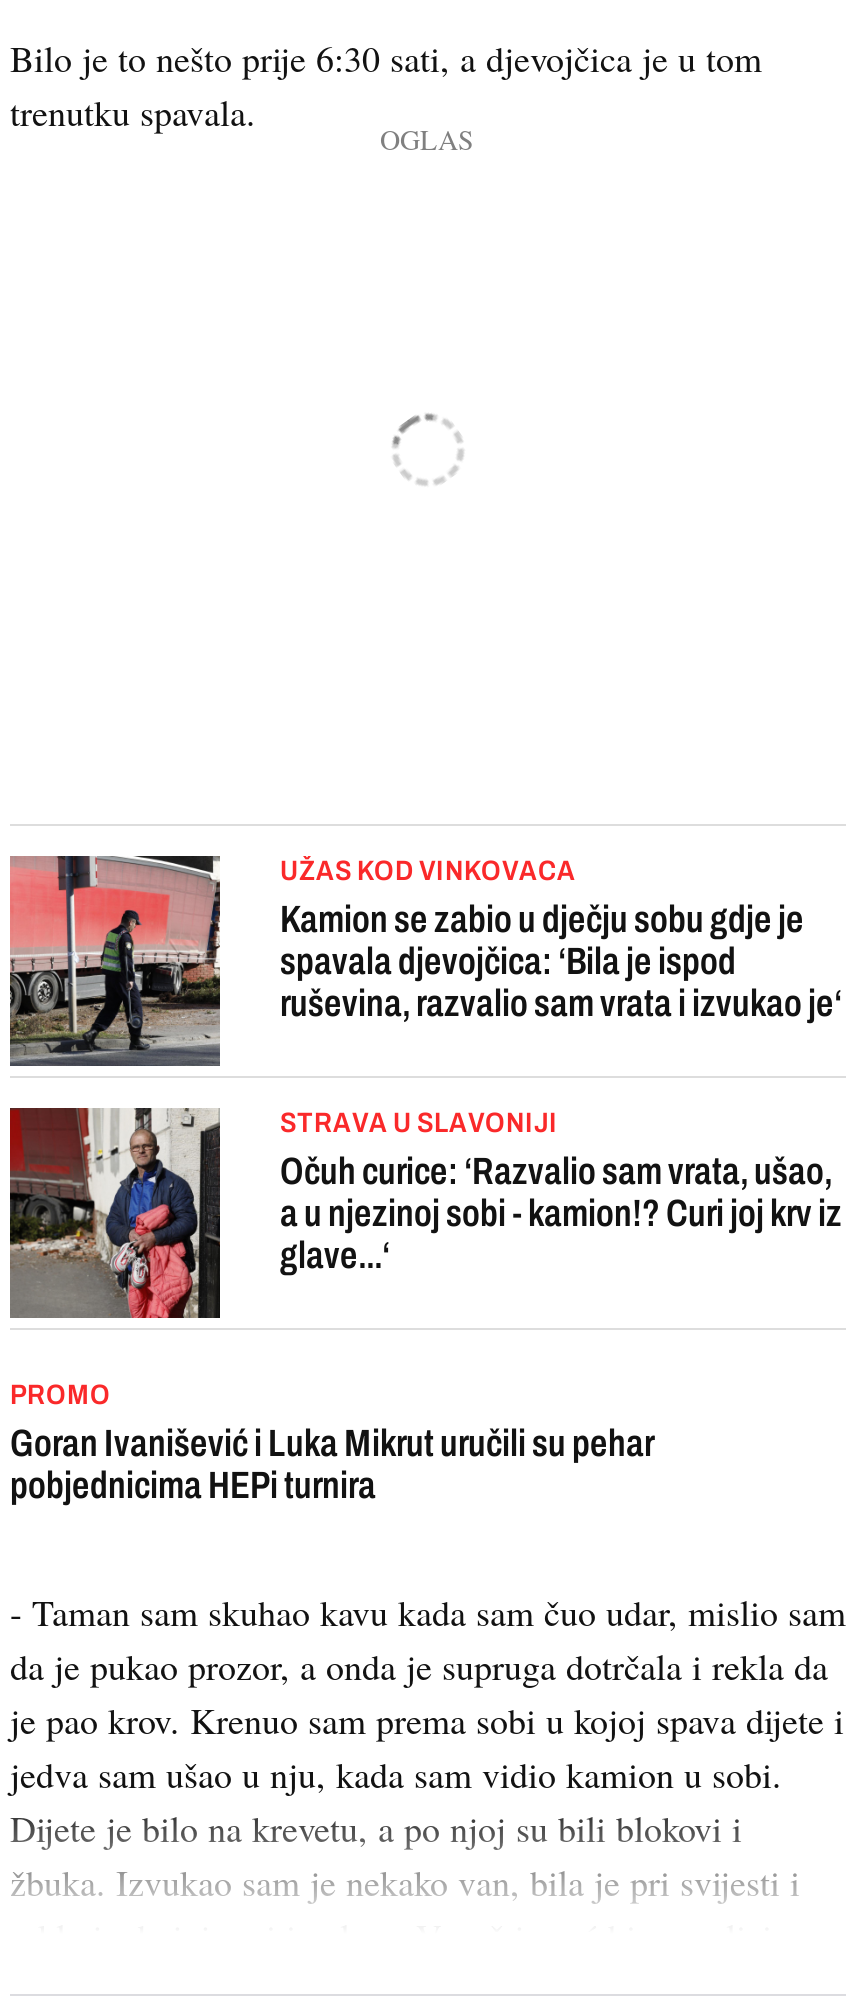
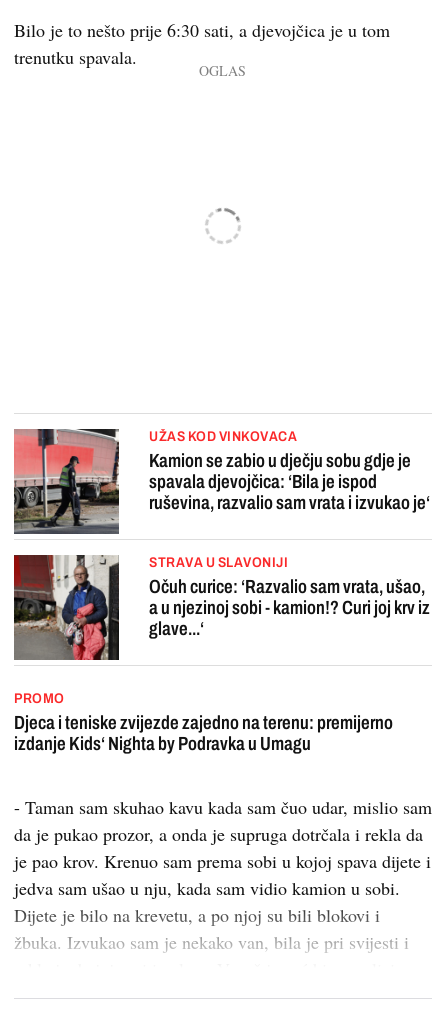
- Goran Ivanišević i Luka Mikrut uručili su pehar
- pobjednicima HEPi turnira
+ Djeca i teniske zvijezde zajedno na terenu: premijerno
+ izdanje Kids‘ Nighta by Podravka u Umagu
